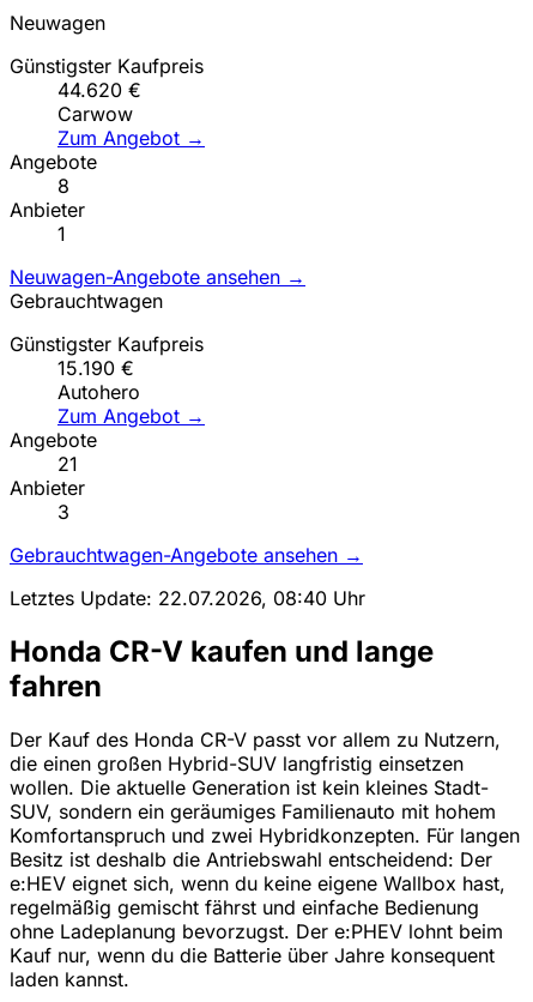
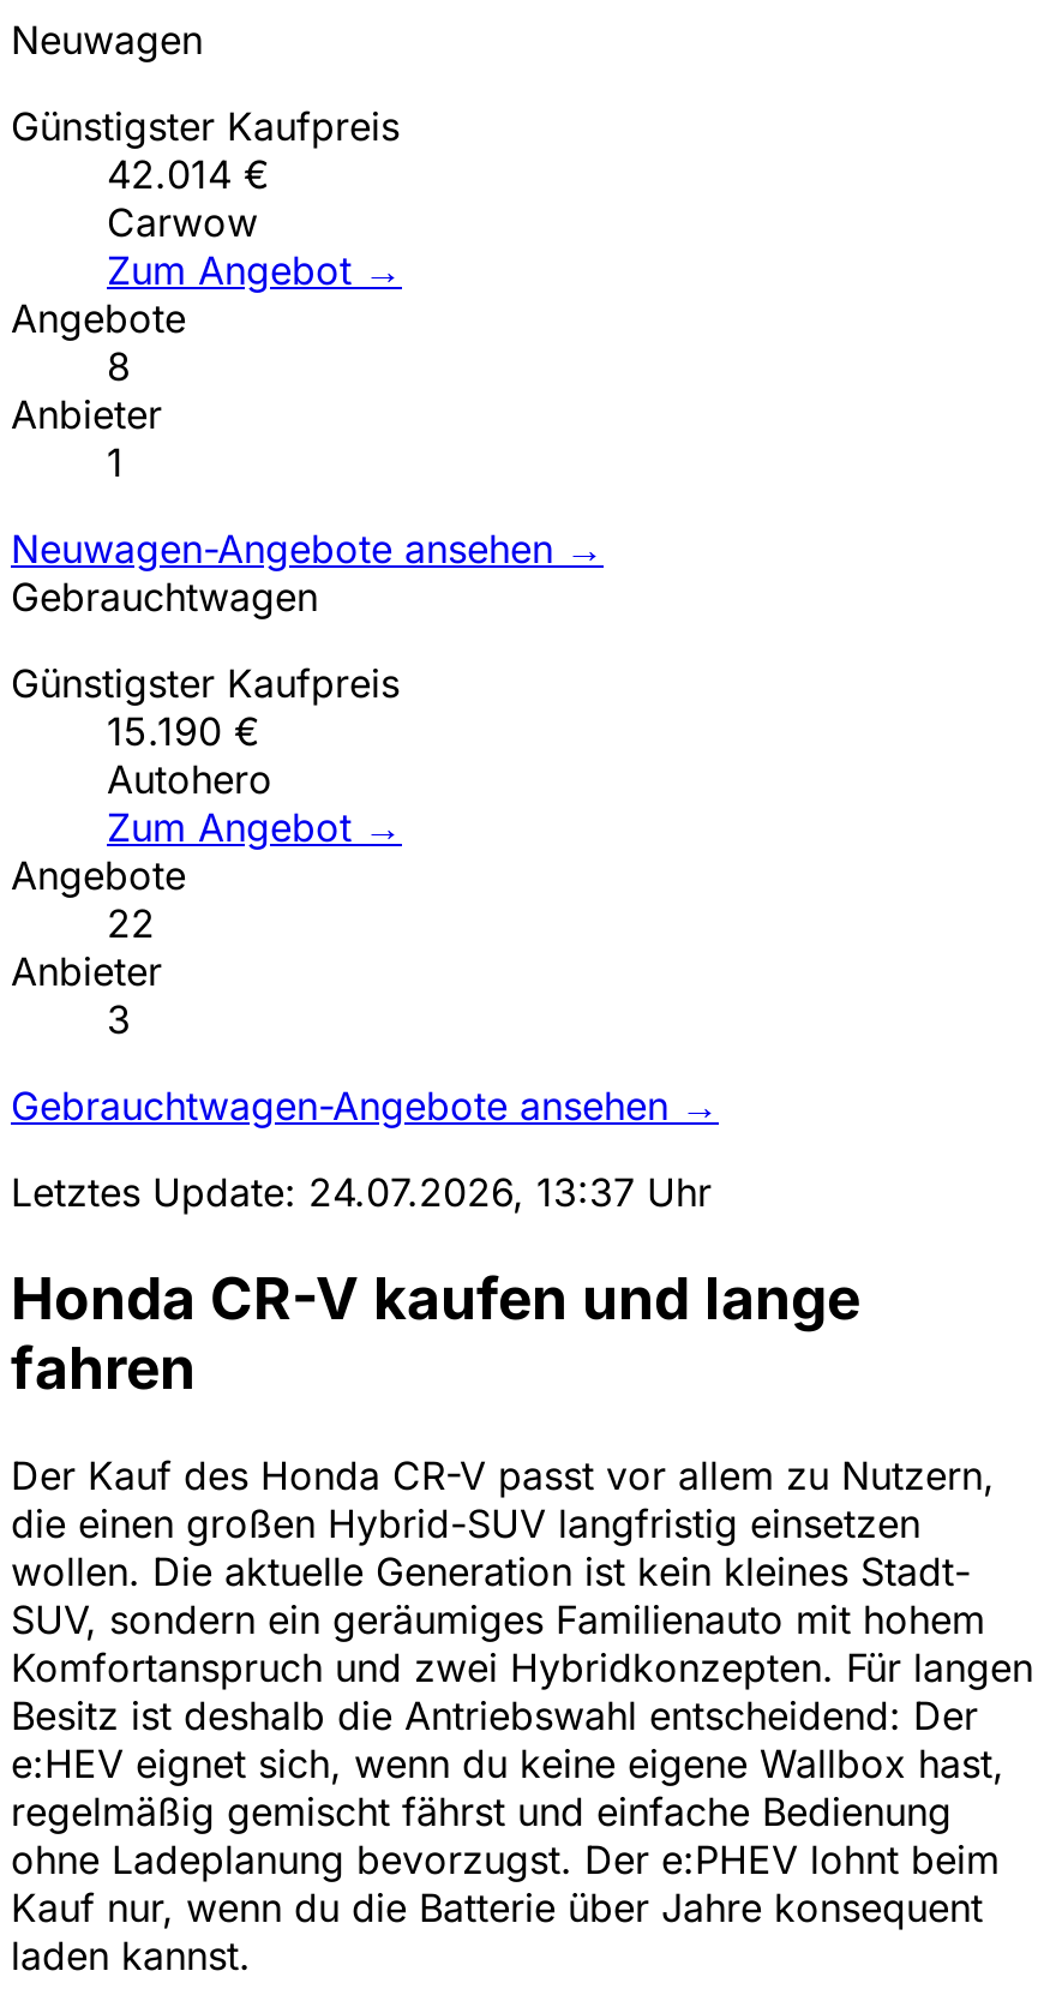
- 44.620 €
+ 42.014 €

- 21
+ 22

- Letztes Update: 22.07.2026, 08:40 Uhr
+ Letztes Update: 24.07.2026, 13:37 Uhr
